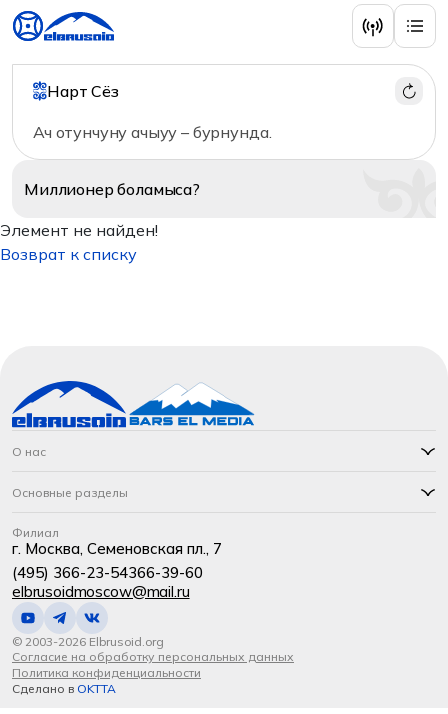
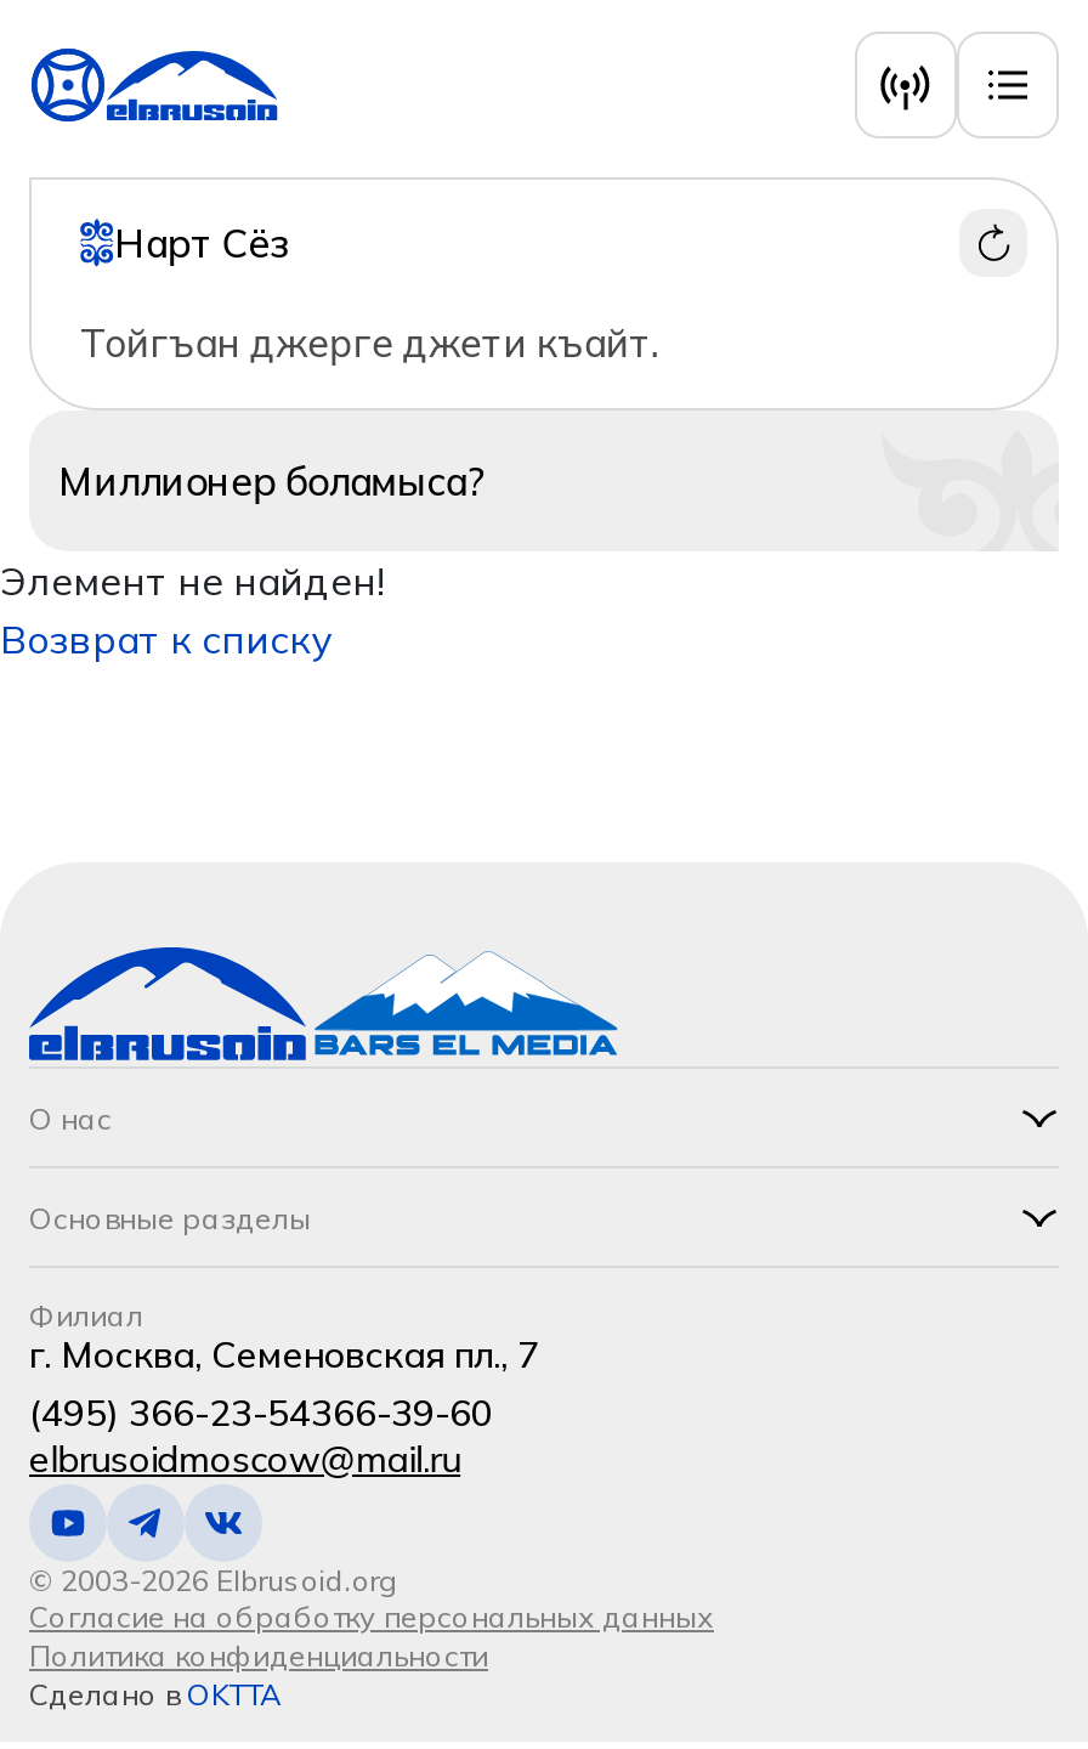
- Ач отунчуну ачыуу – бурнунда.
+ Тойгъан джерге джети къайт.
